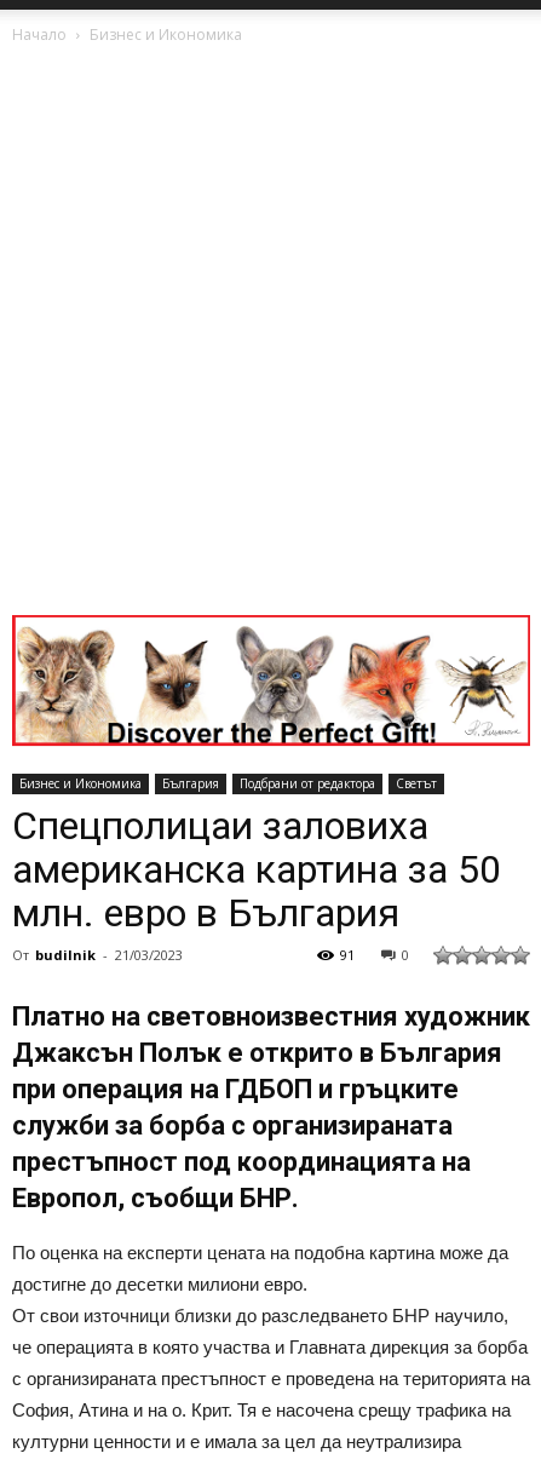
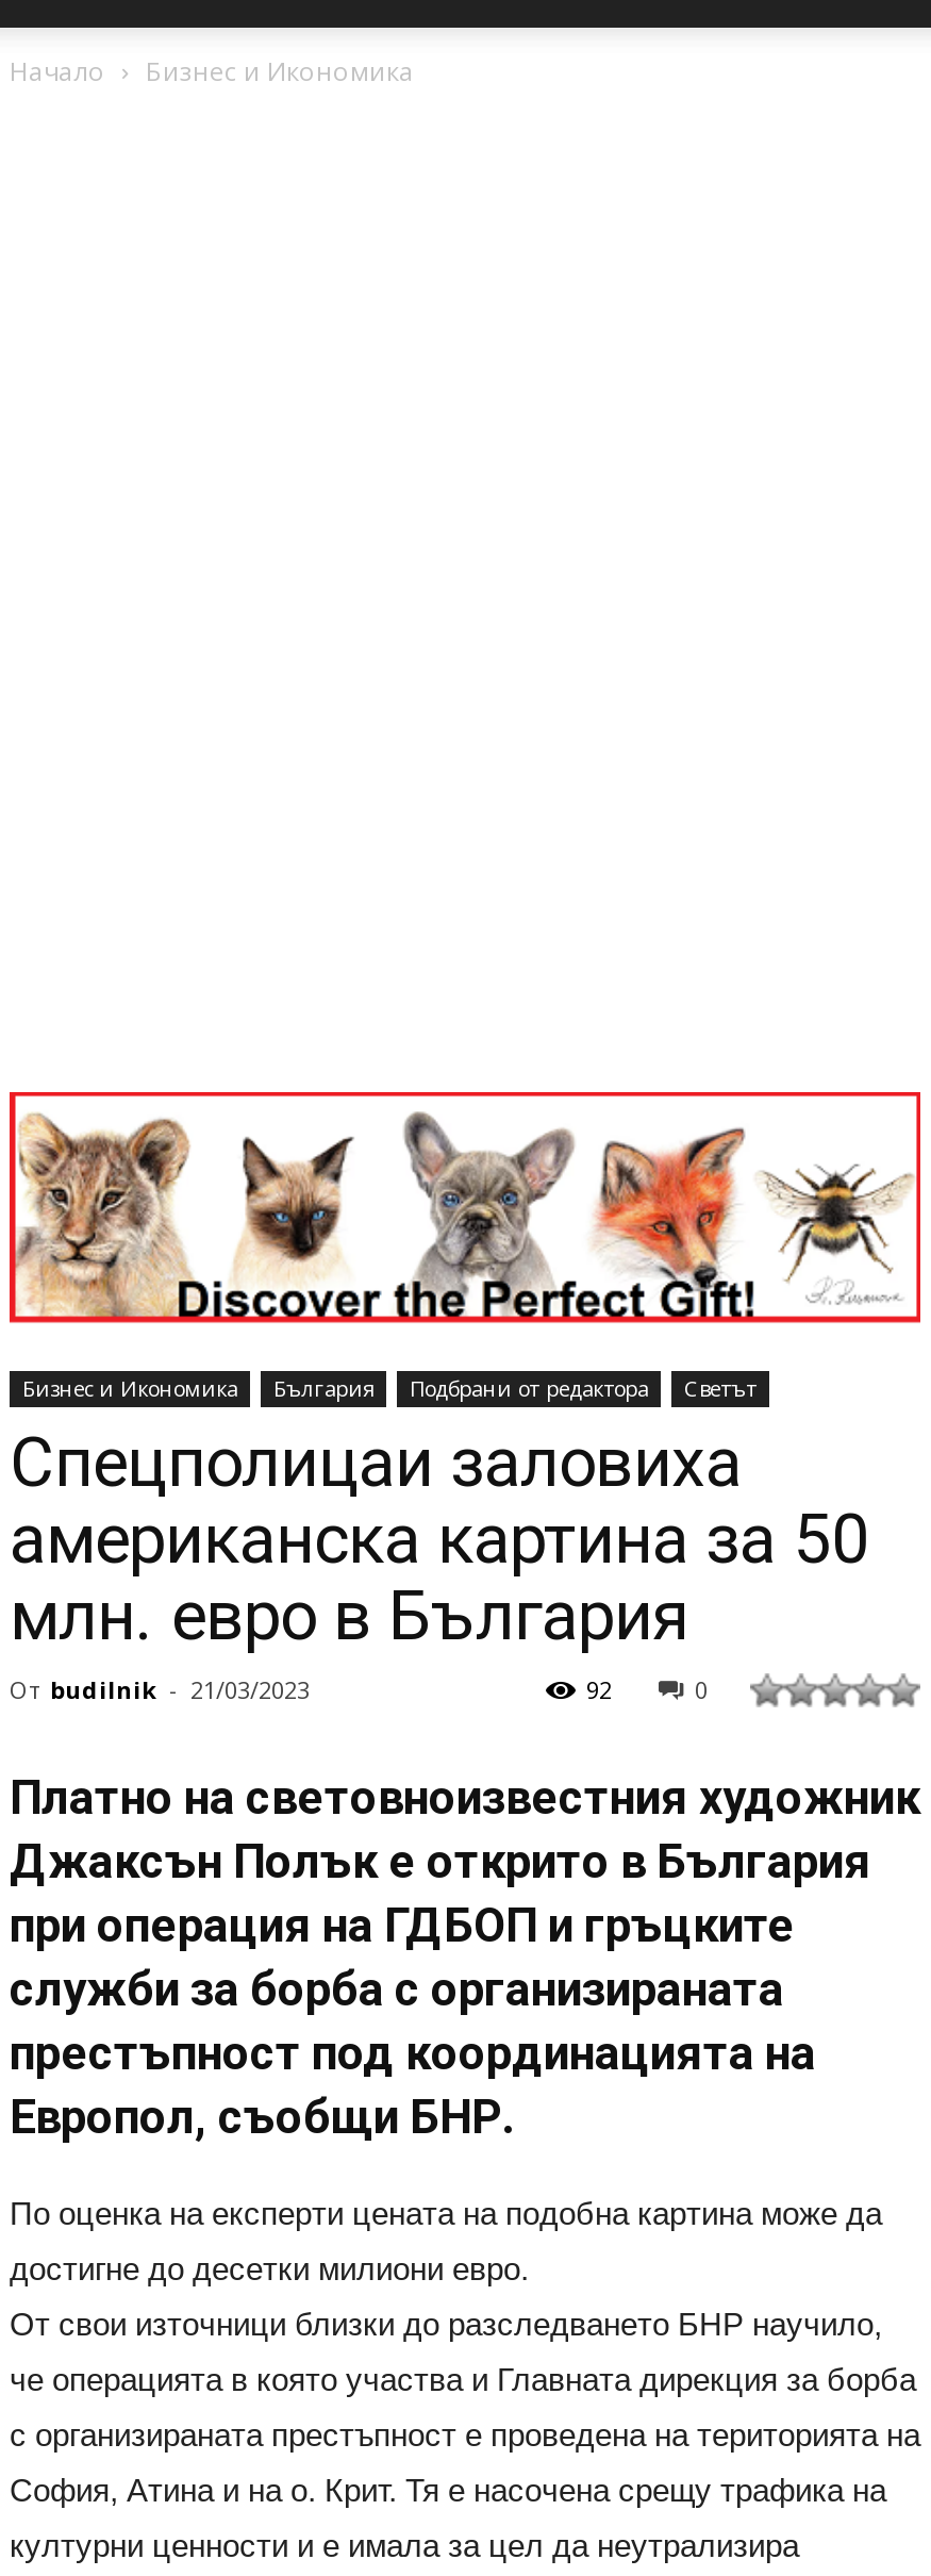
- 91
+ 92
